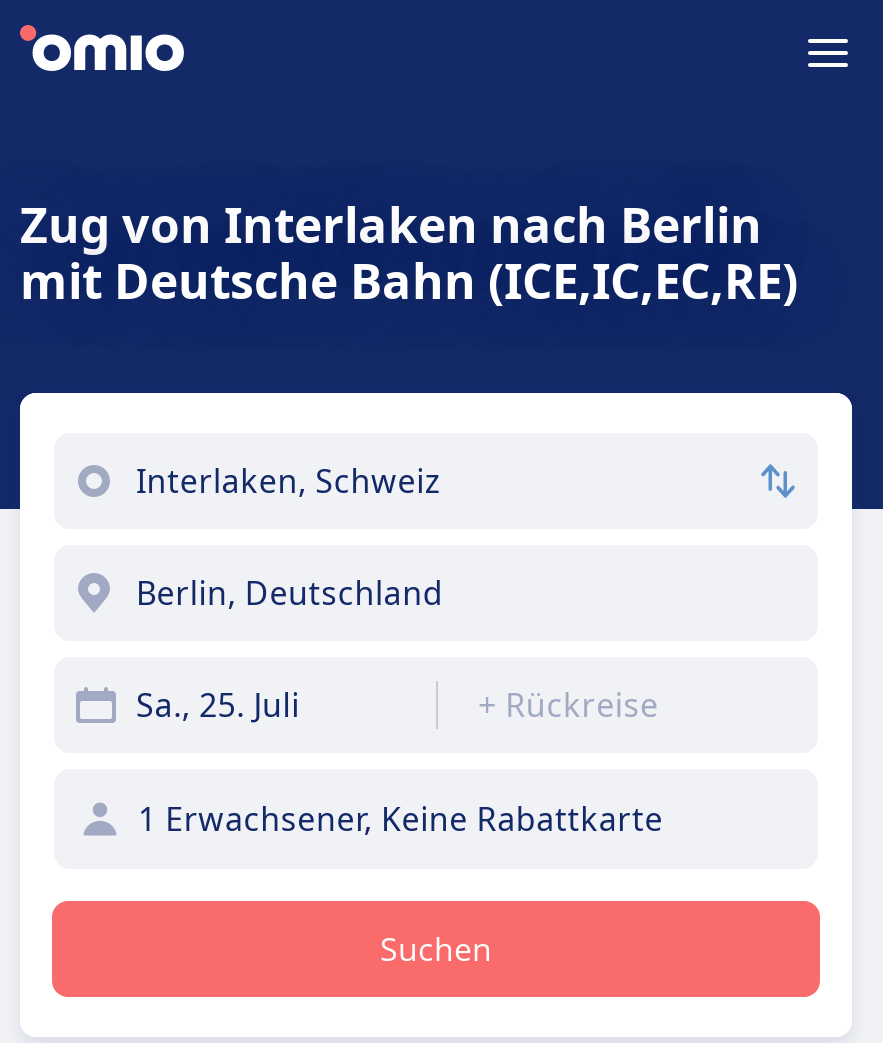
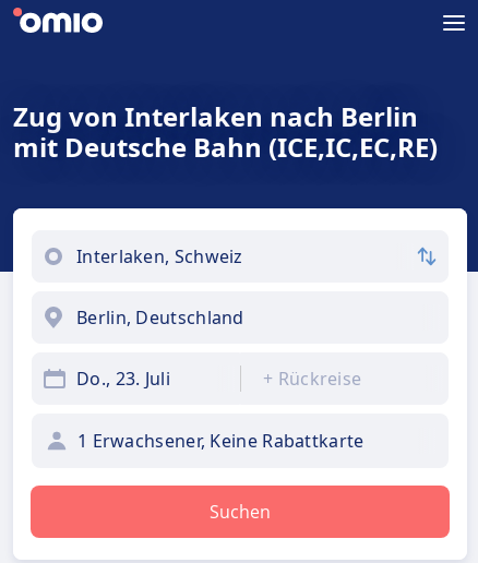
- Sa., 25. Juli
+ Do., 23. Juli
